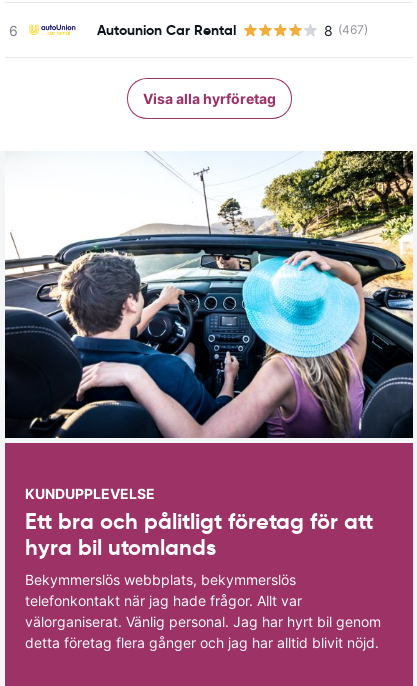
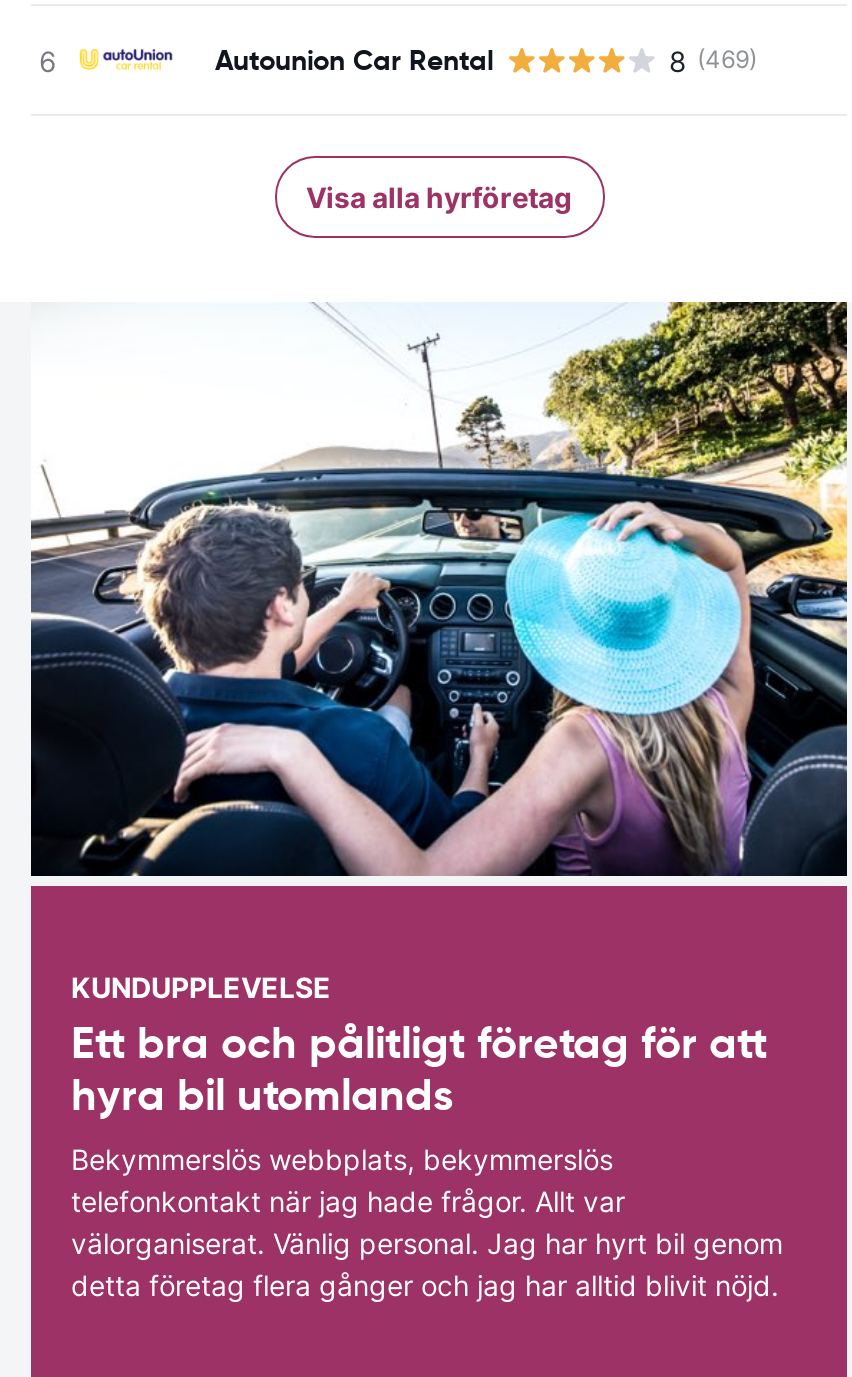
- 8 (467)
+ 8 (469)
